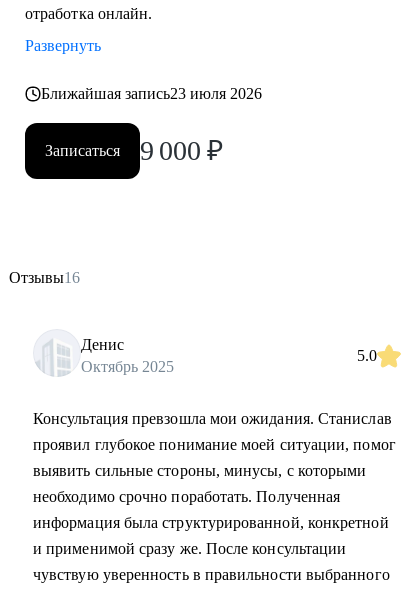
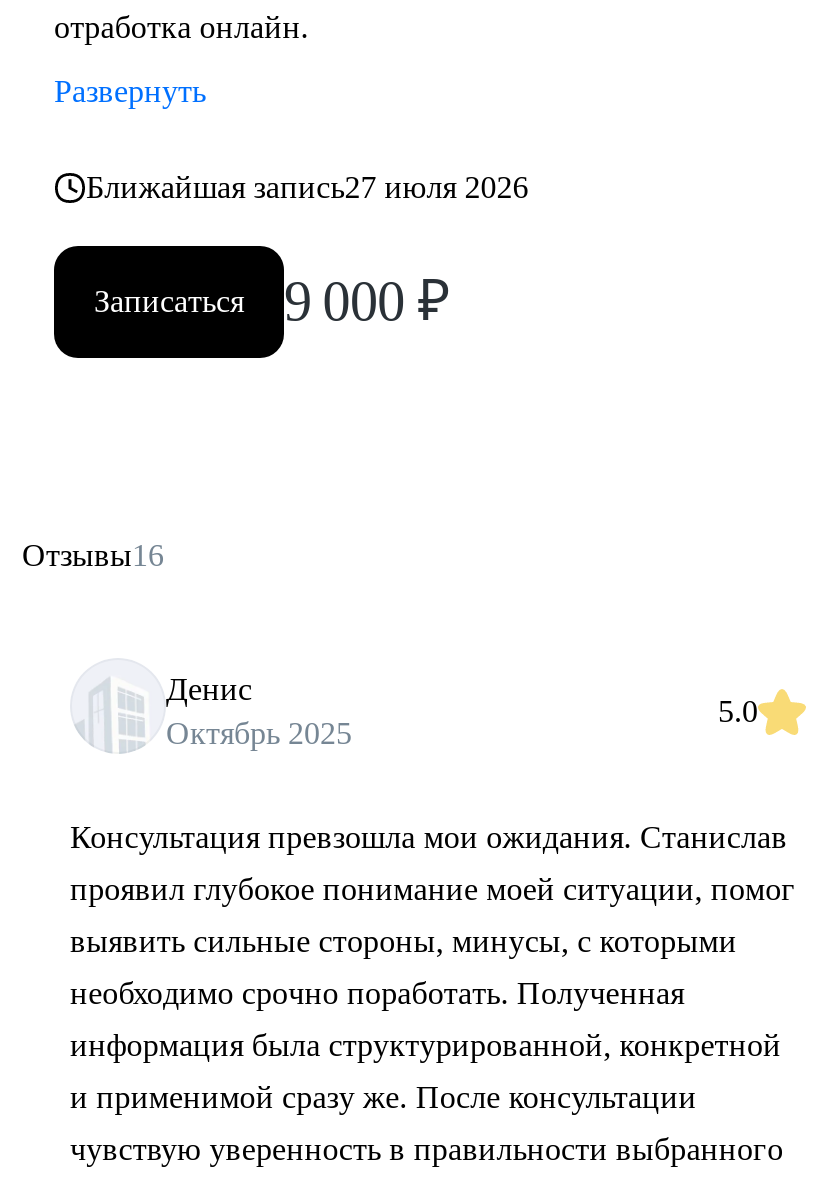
- Ближайшая запись23 июля 2026
+ Ближайшая запись27 июля 2026
